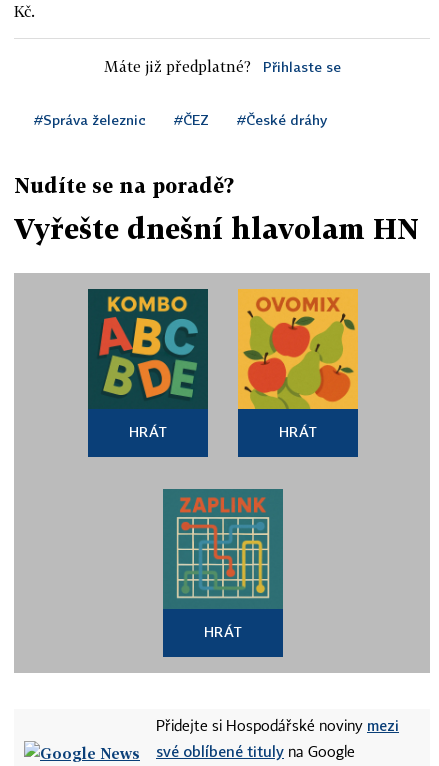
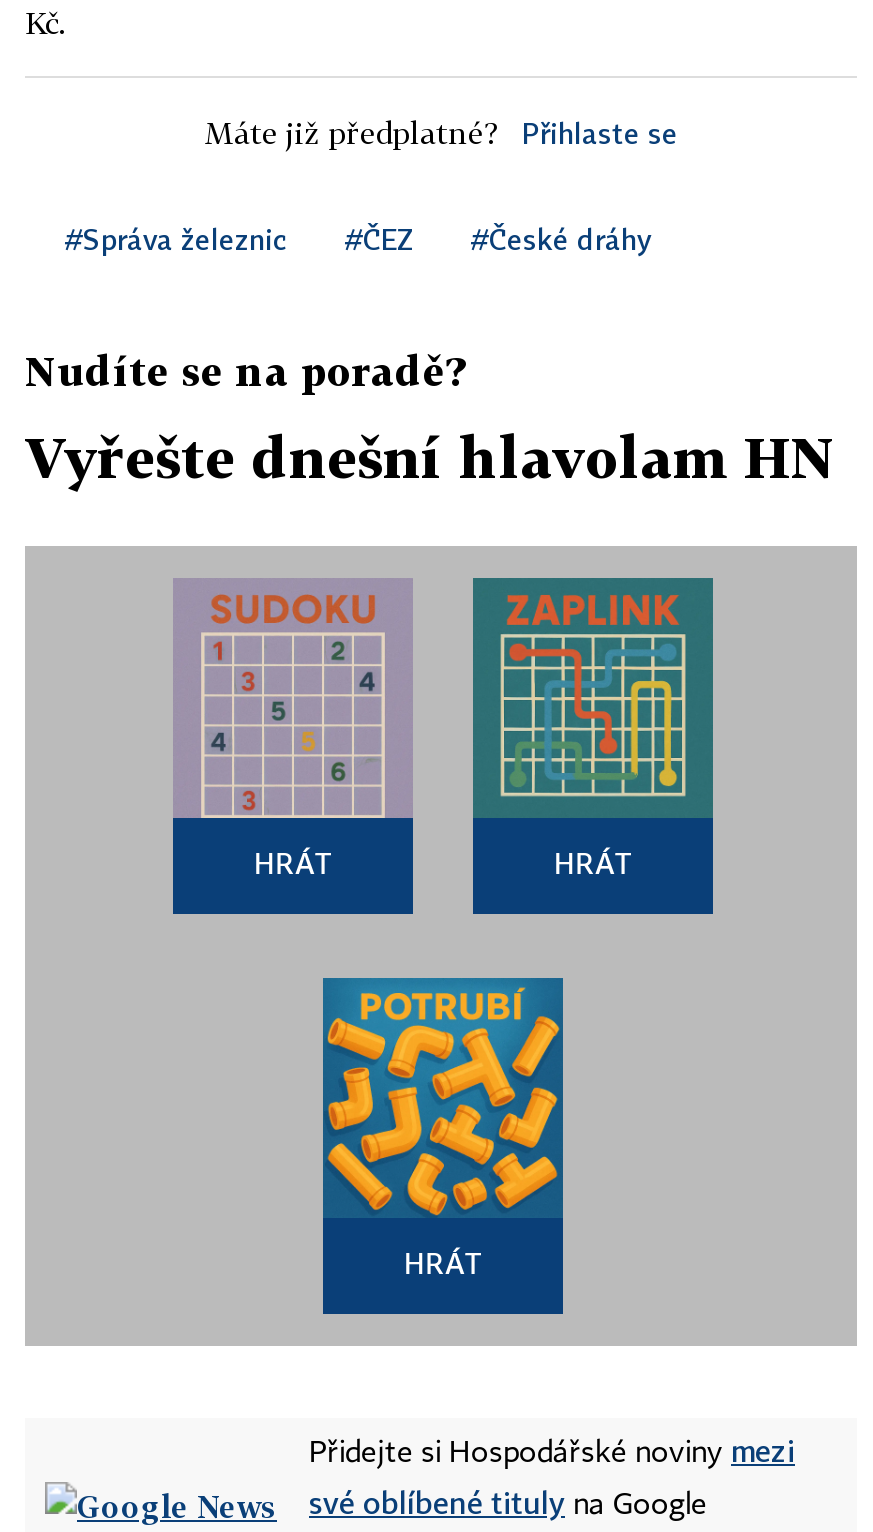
- [image]
+ [image]

- [image]
+ [image]

- [image]
+ [image]
